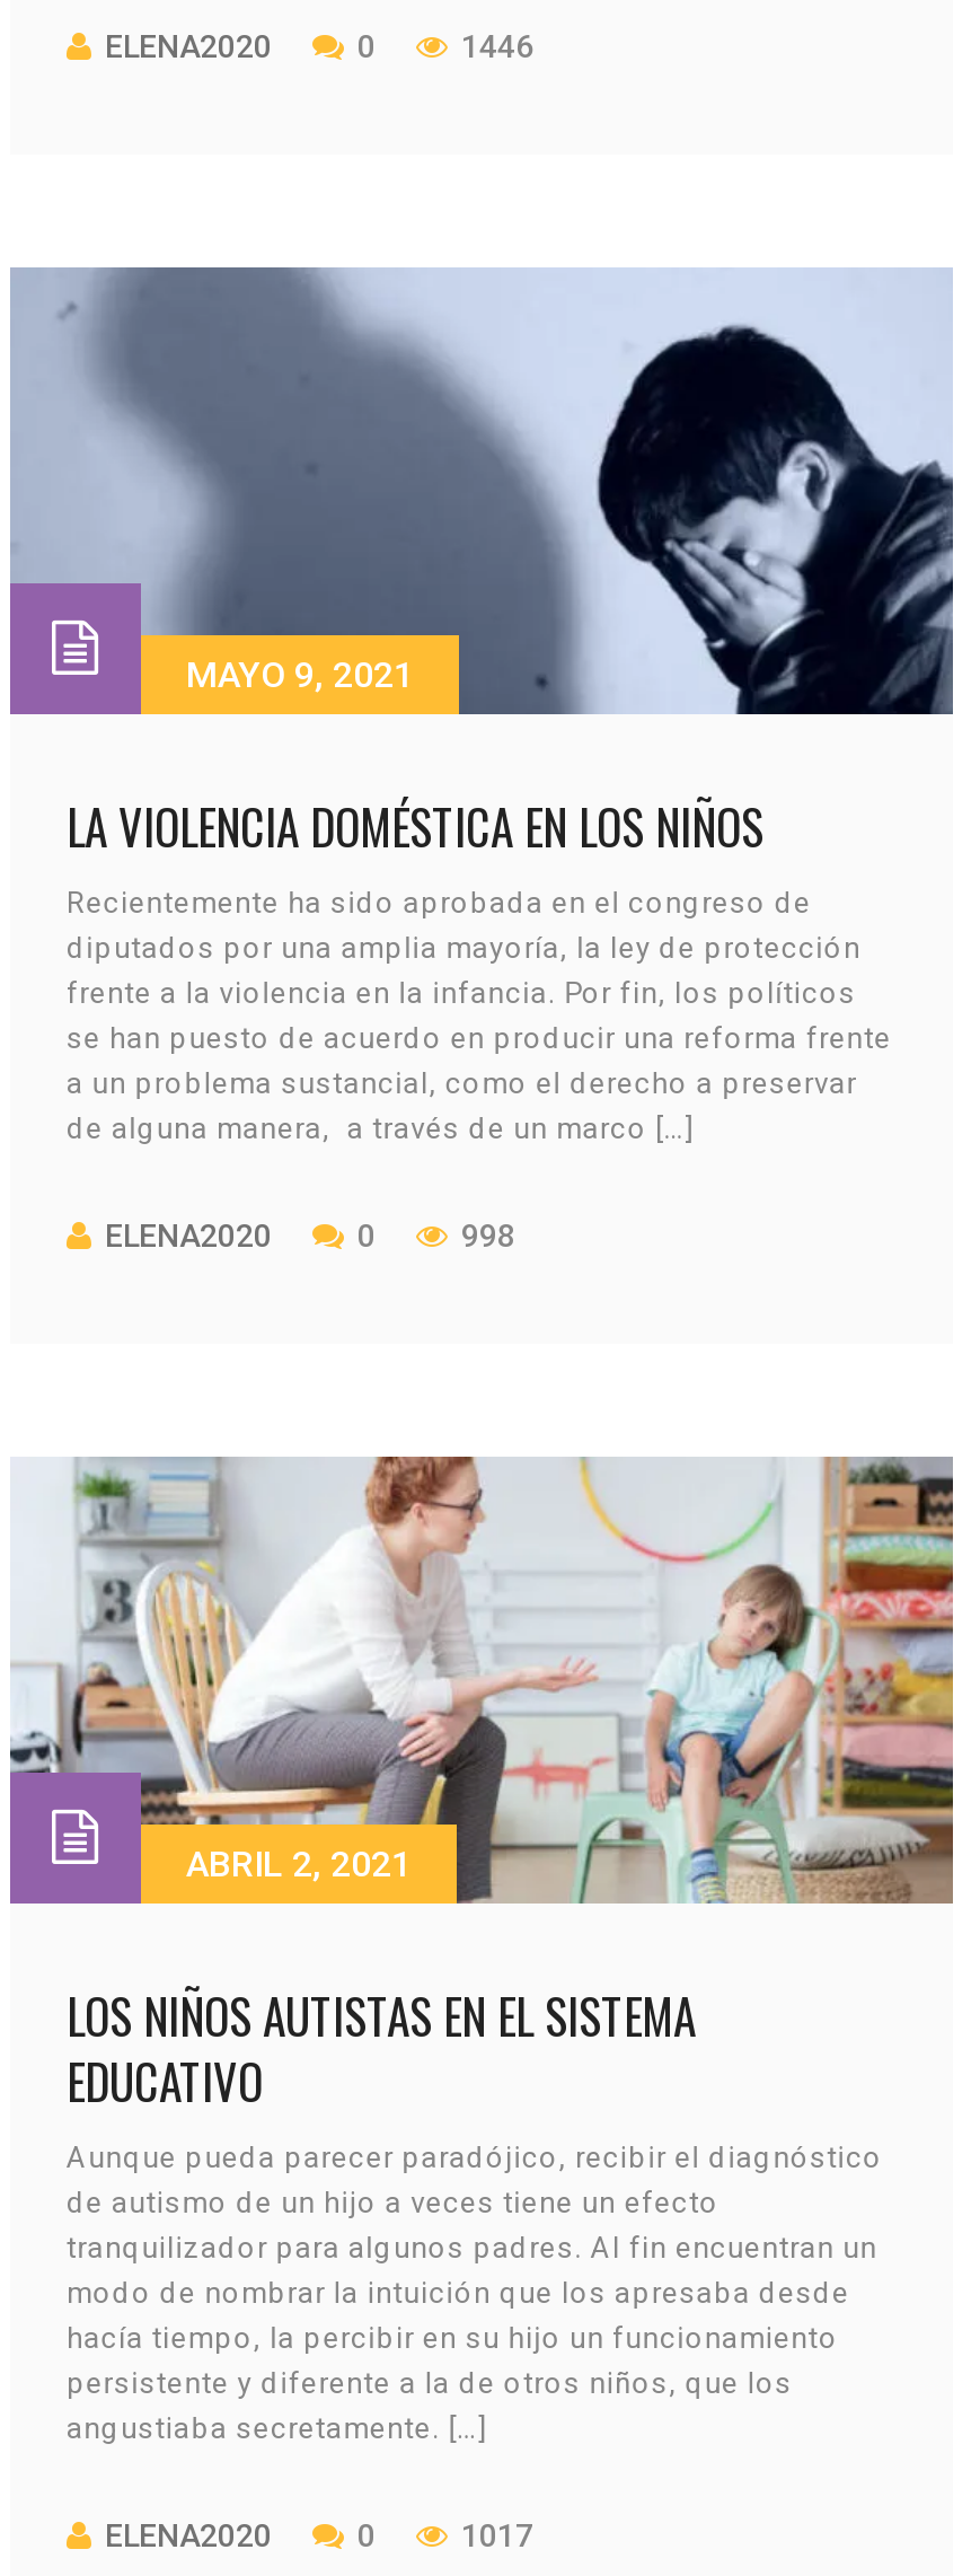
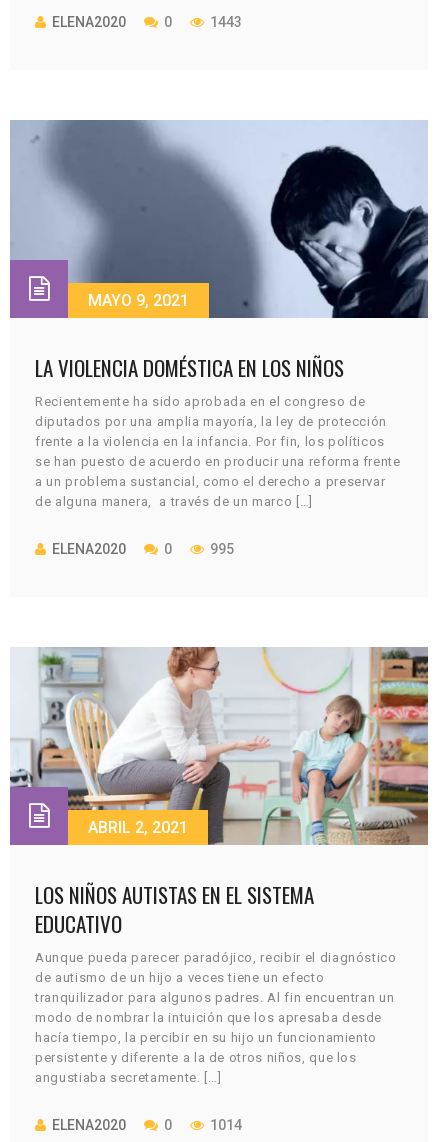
- 1446
+ 1443

- 998
+ 995

- 1017
+ 1014
